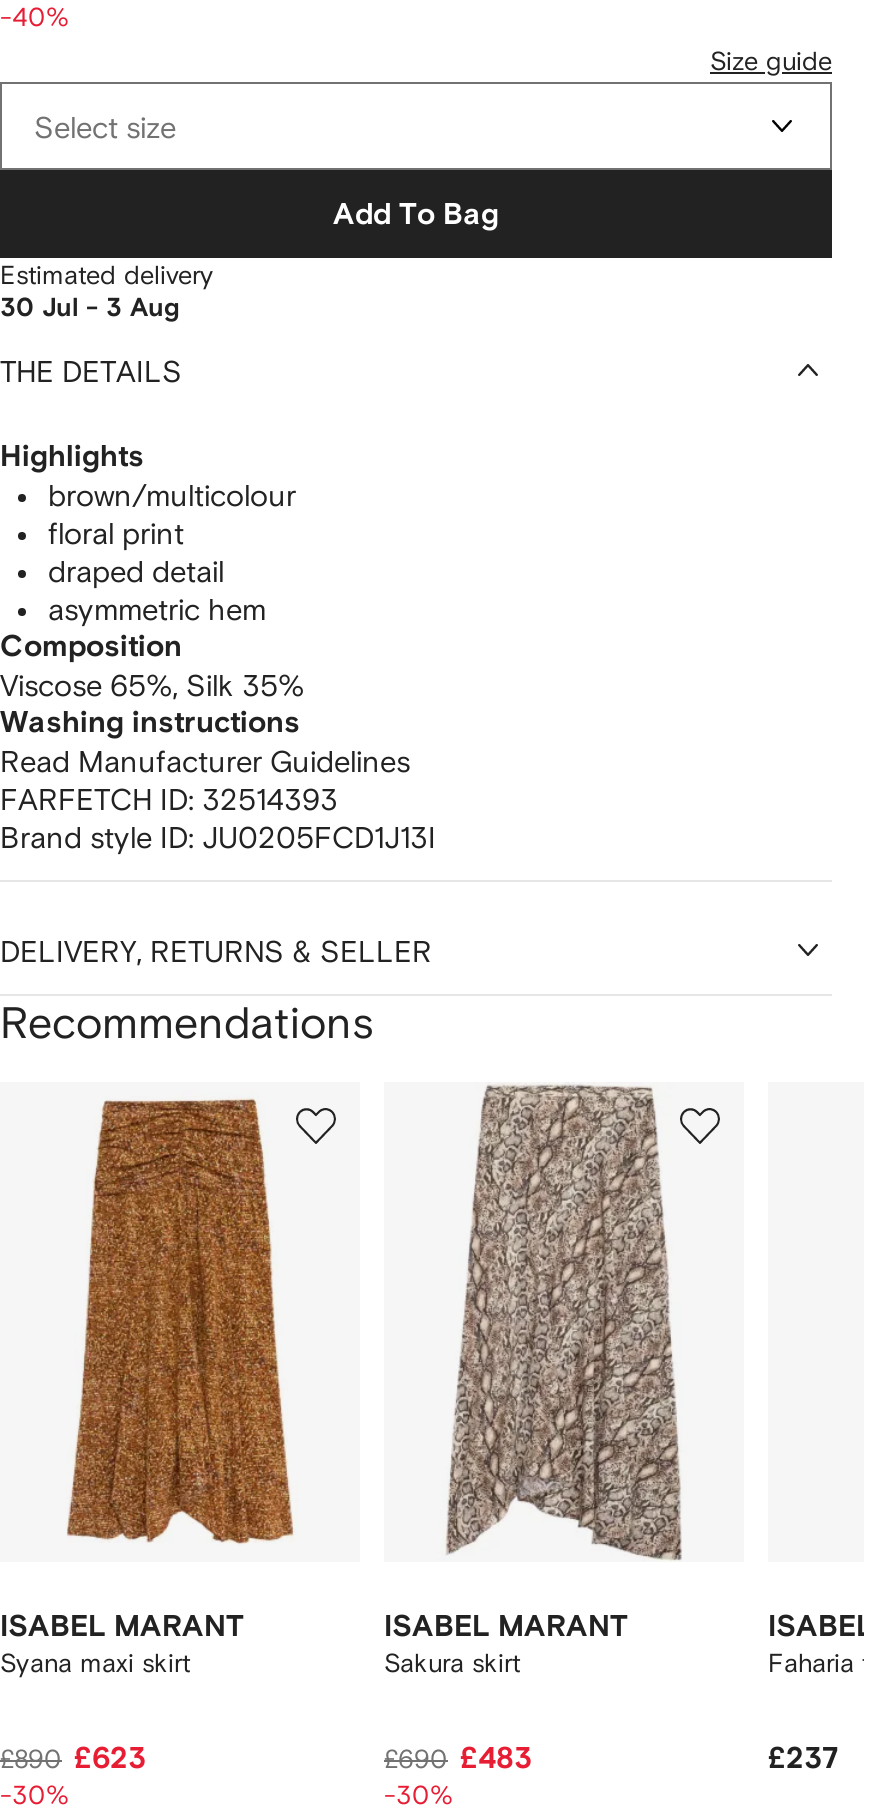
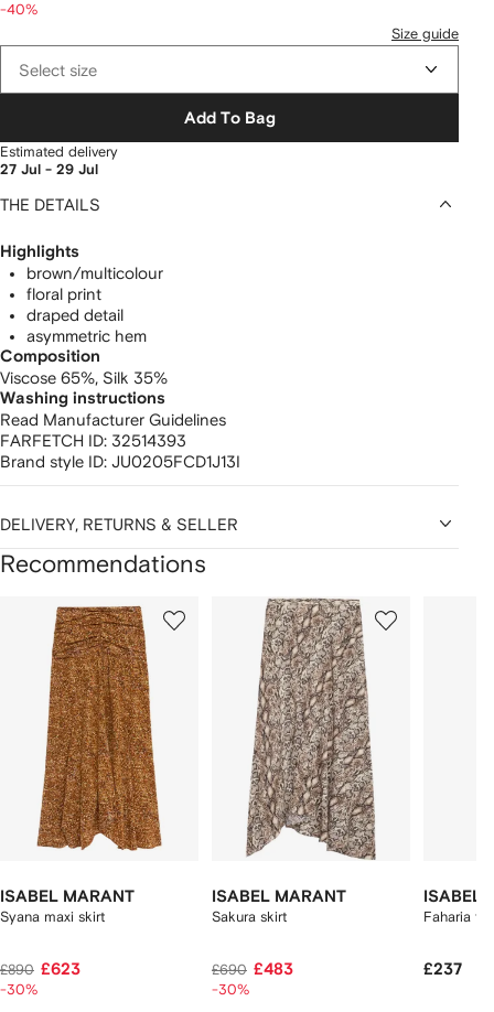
- 30 Jul - 3 Aug
+ 27 Jul - 29 Jul
